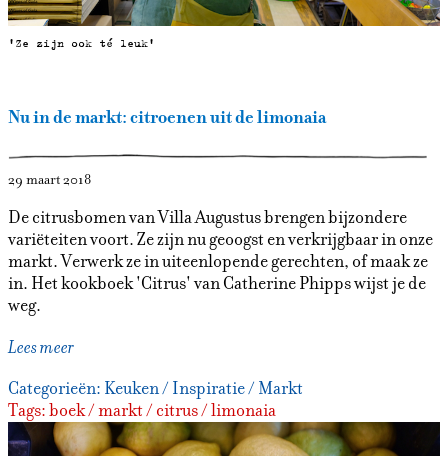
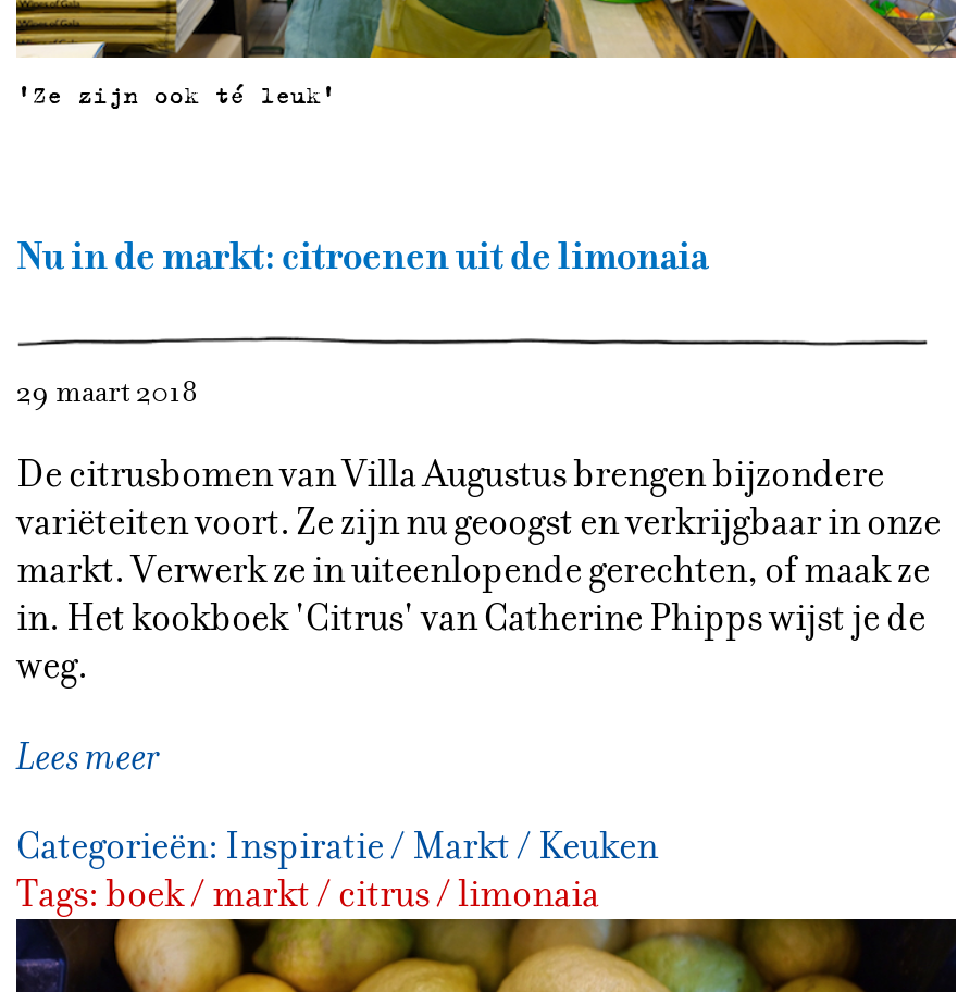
- Categorieën: Keuken / Inspiratie / Markt
+ Categorieën: Inspiratie / Markt / Keuken
